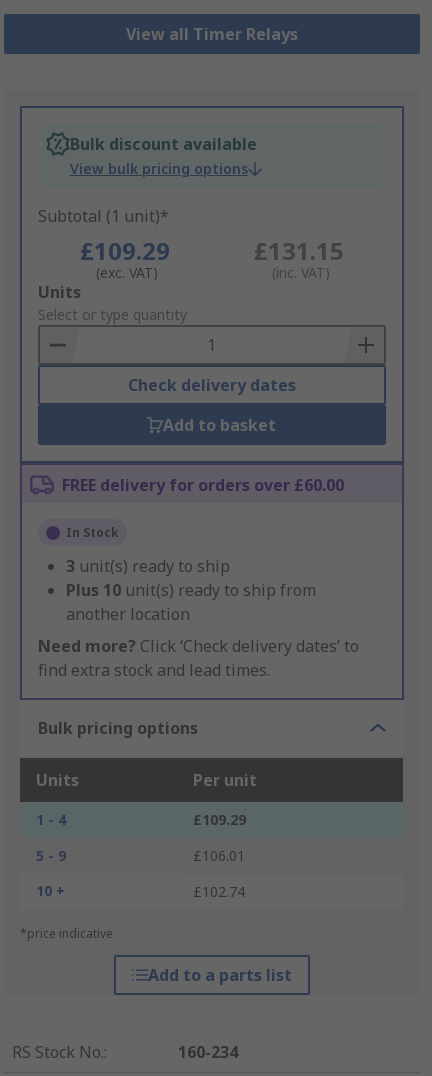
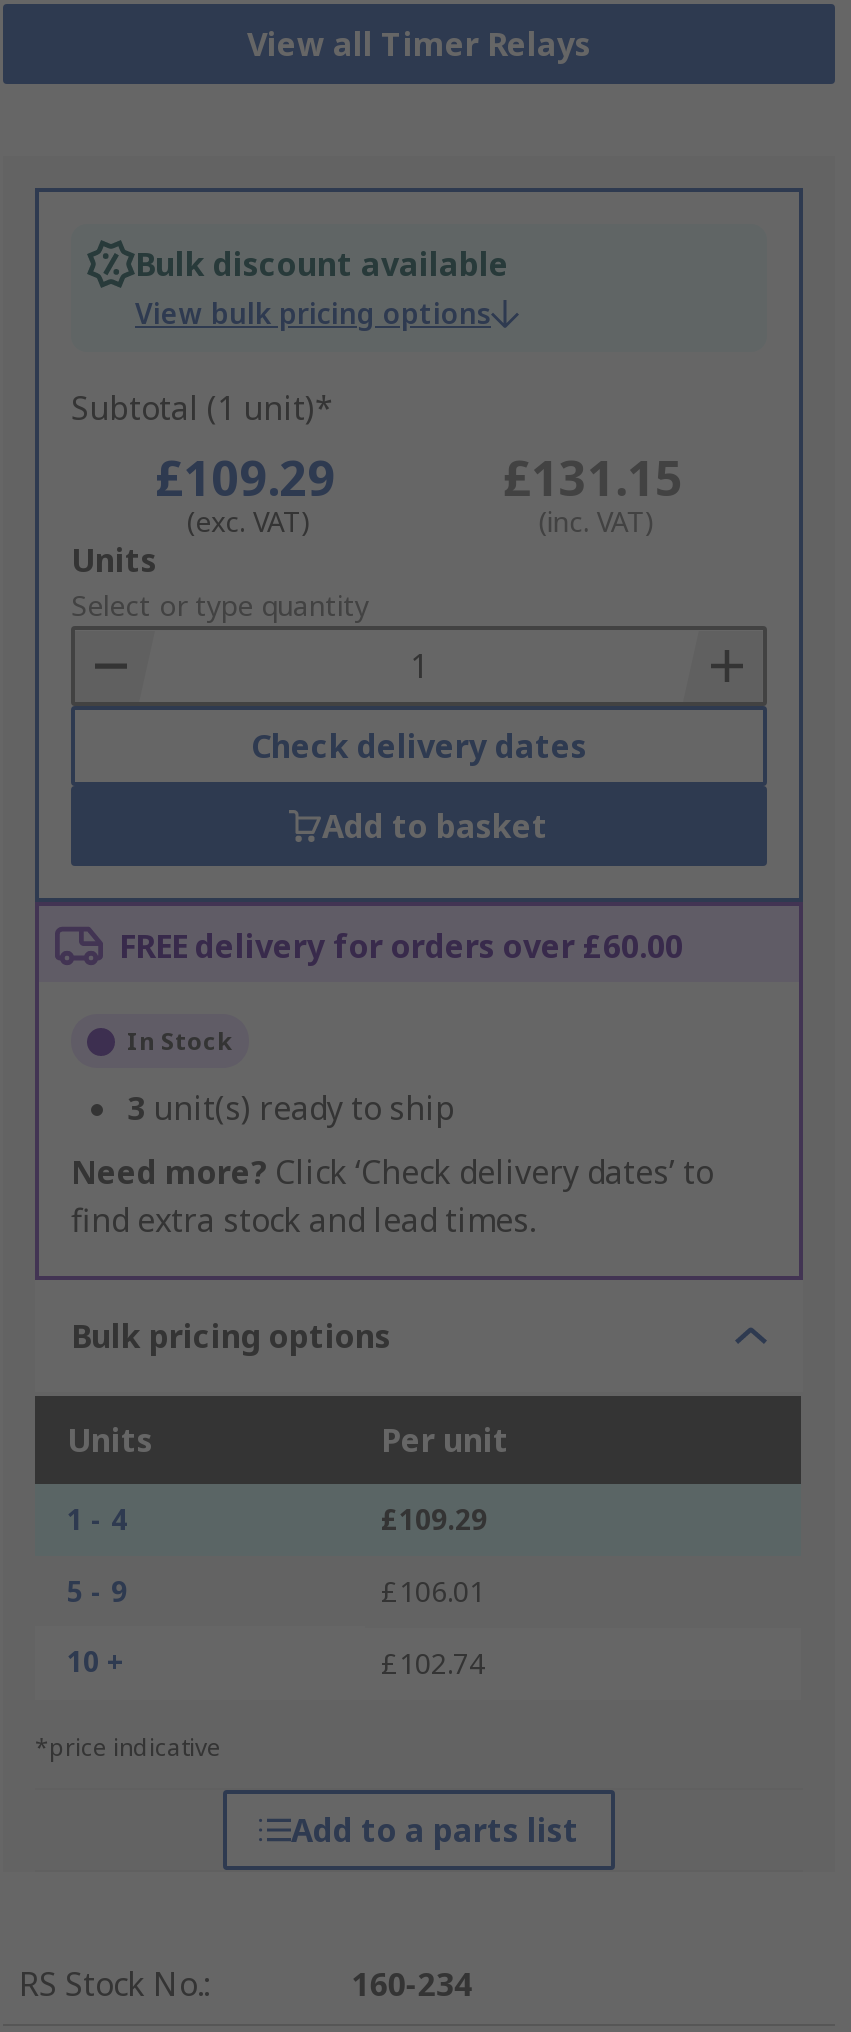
- Plus 10 unit(s) ready to ship from
- another location
